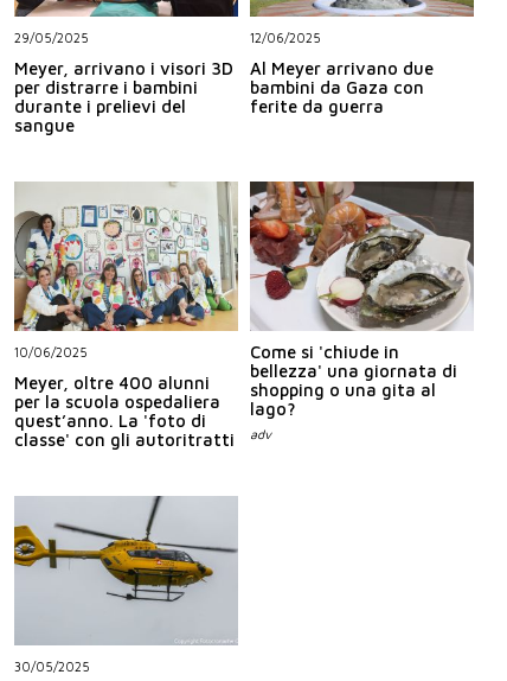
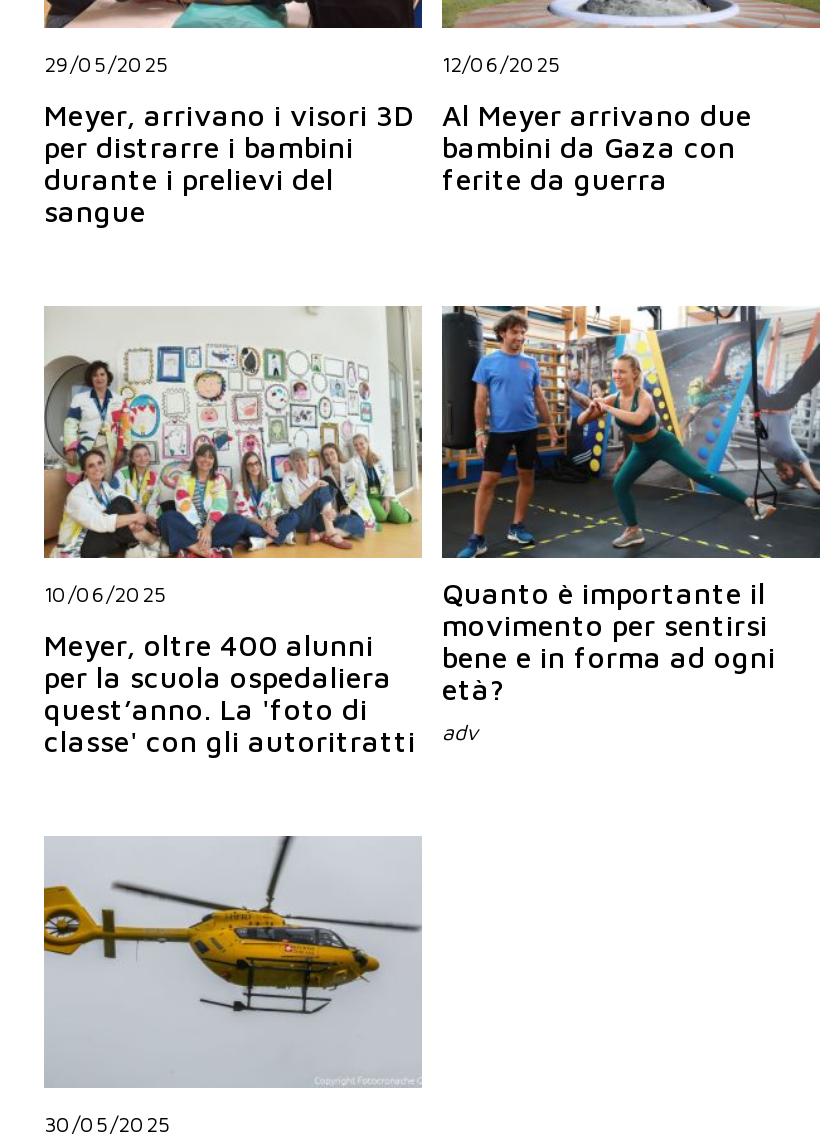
- [image]
- Come si 'chiude in
- bellezza' una giornata di
- shopping o una gita al
- lago?
+ [image]
+ Quanto è importante il
+ movimento per sentirsi
+ bene e in forma ad ogni
+ età?
